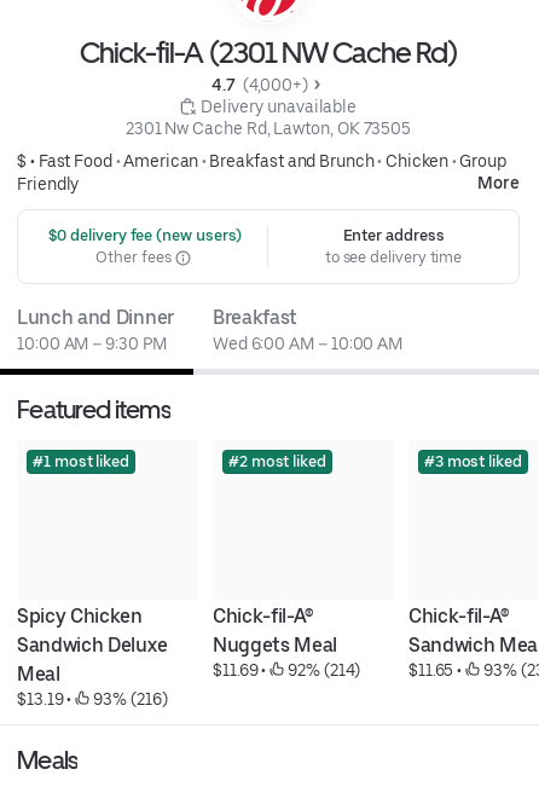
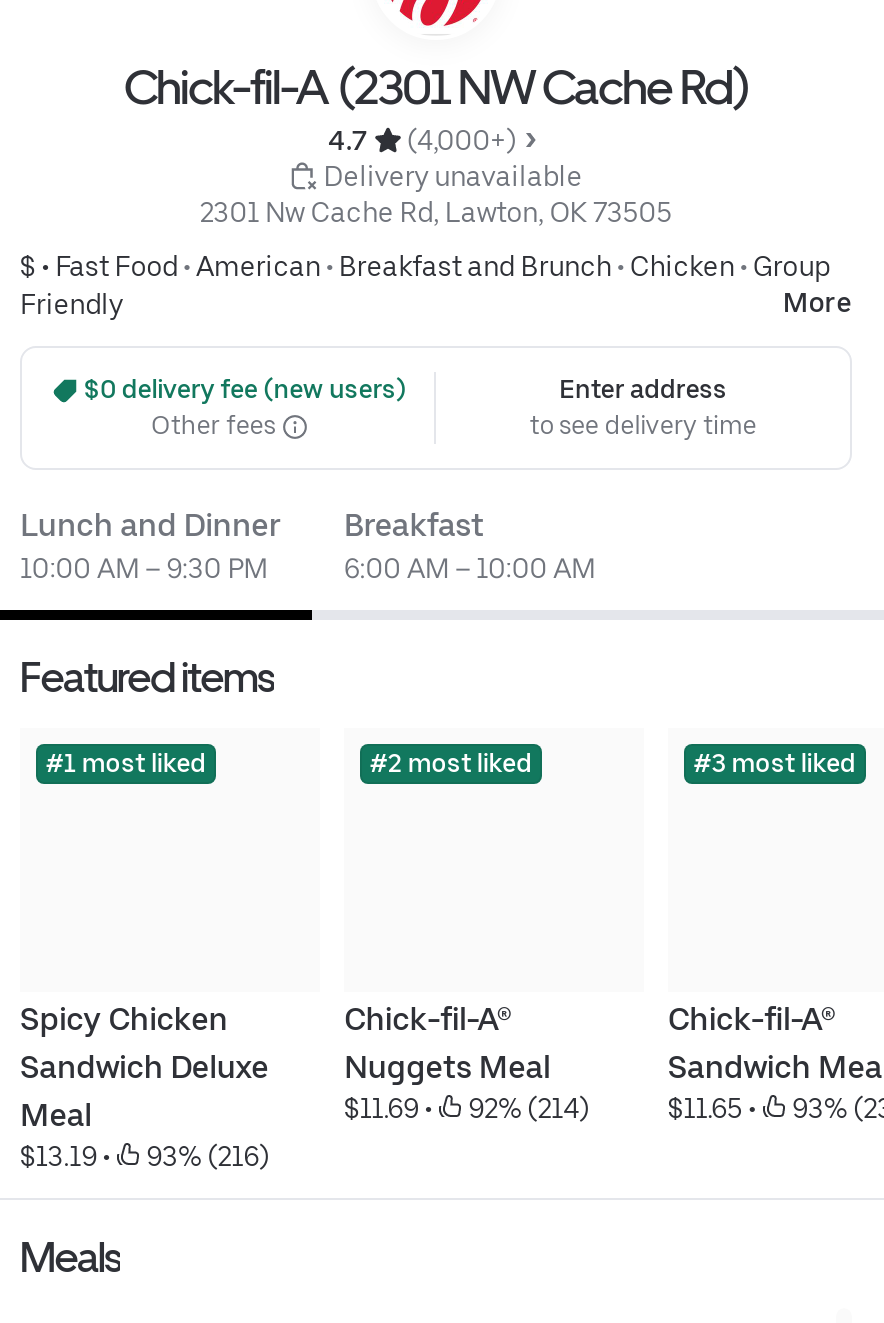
- Wed 6:00 AM – 10:00 AM
+ 6:00 AM – 10:00 AM
